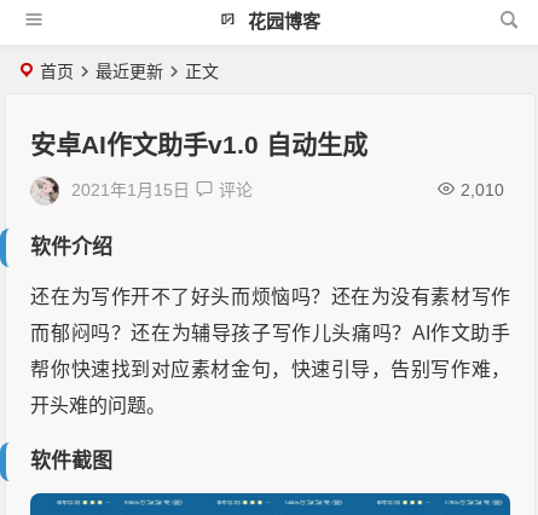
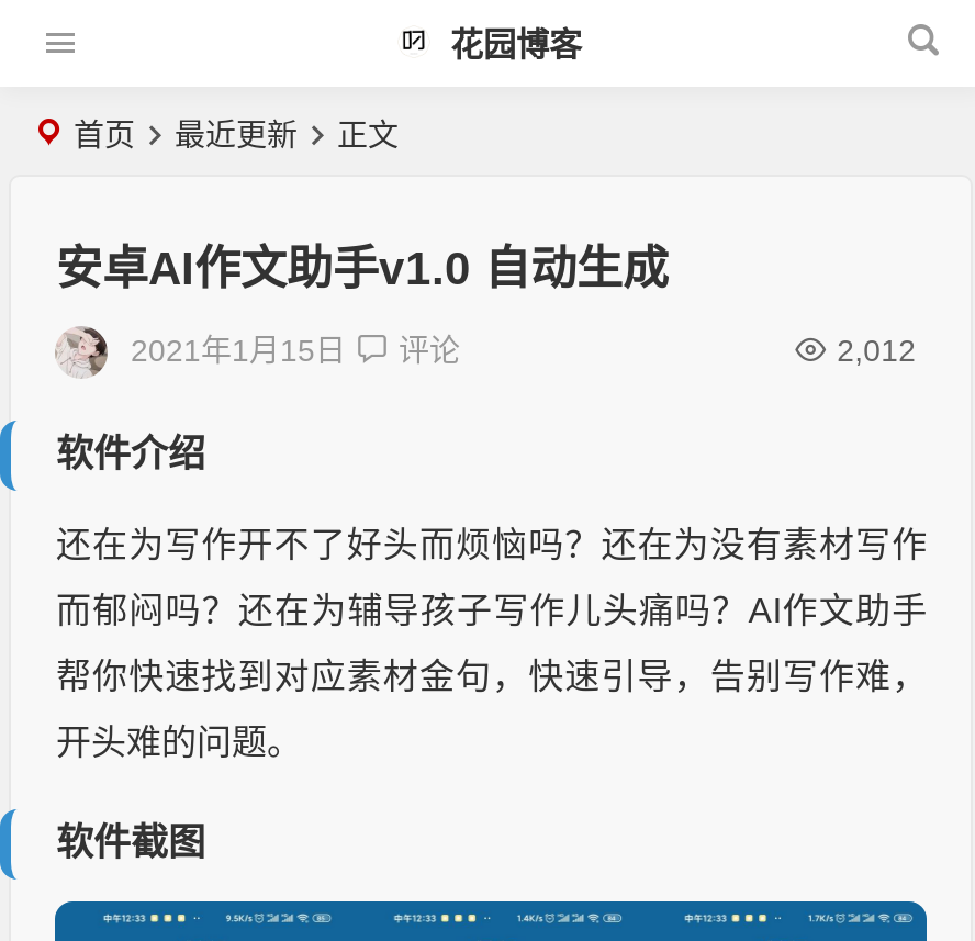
- 2,010
+ 2,012
